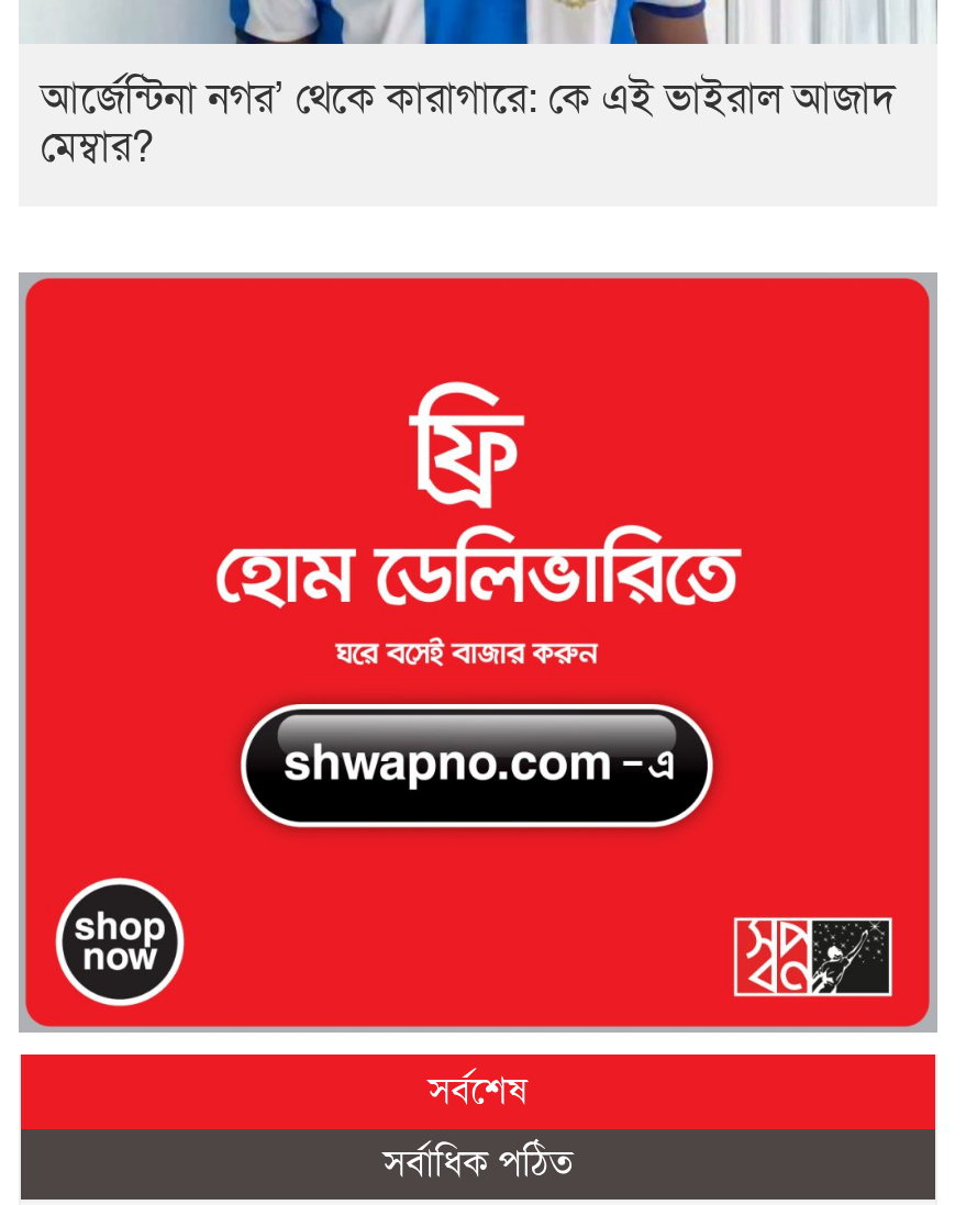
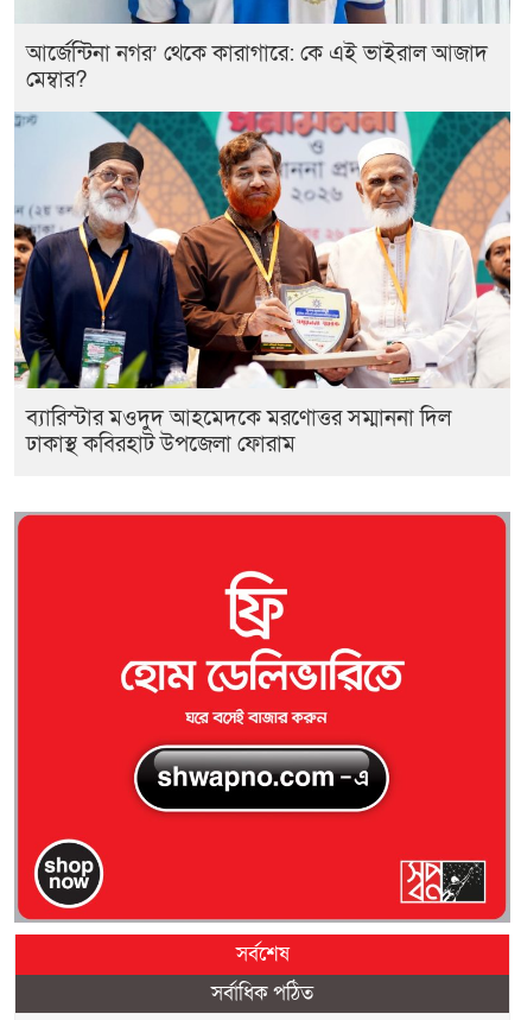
+ [image]
+ ব্যারিস্টার মওদুদ আহমেদকে মরণোত্তর সম্মাননা দিল
+ ঢাকাস্থ কবিরহাট উপজেলা ফোরাম
